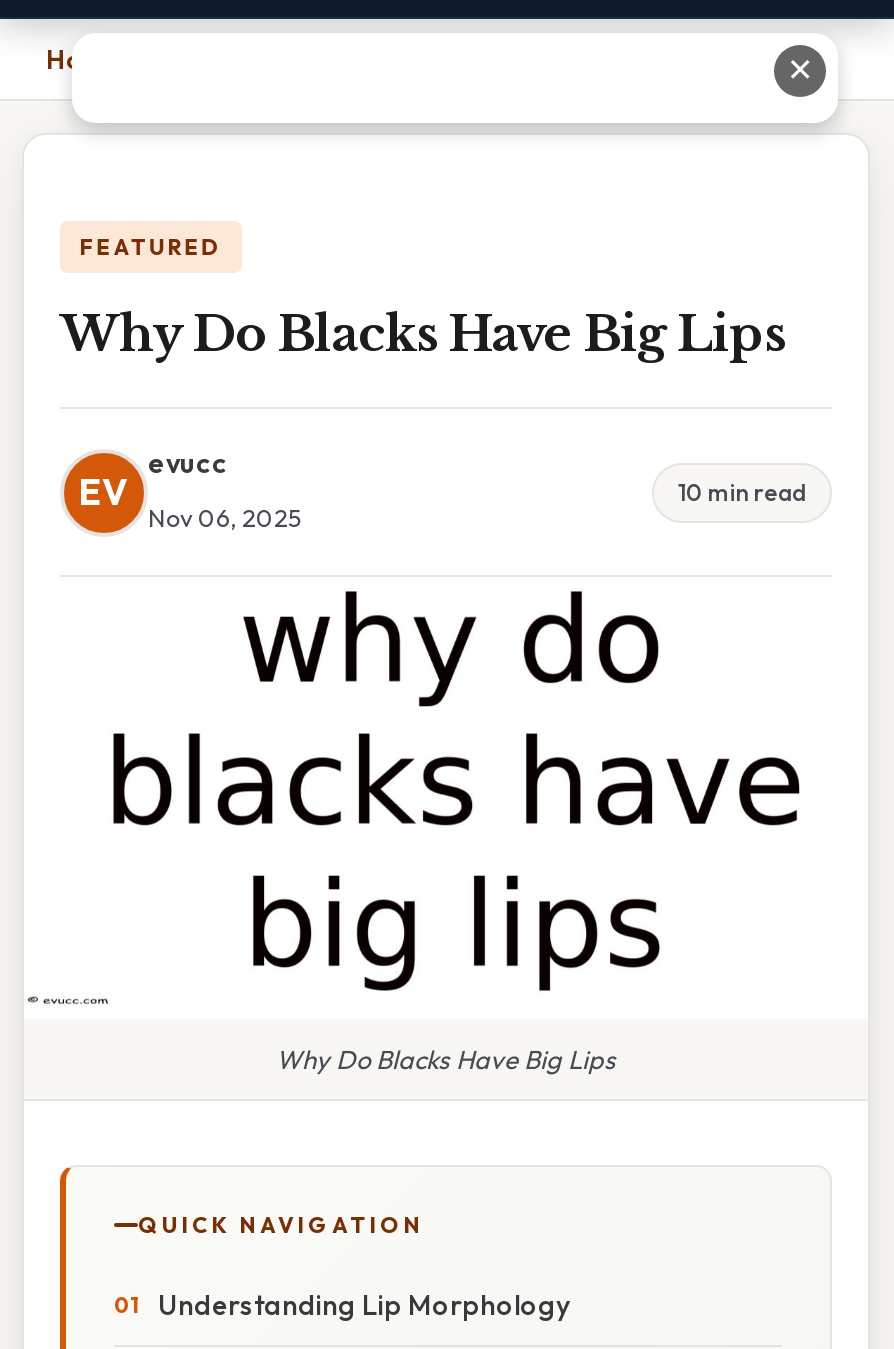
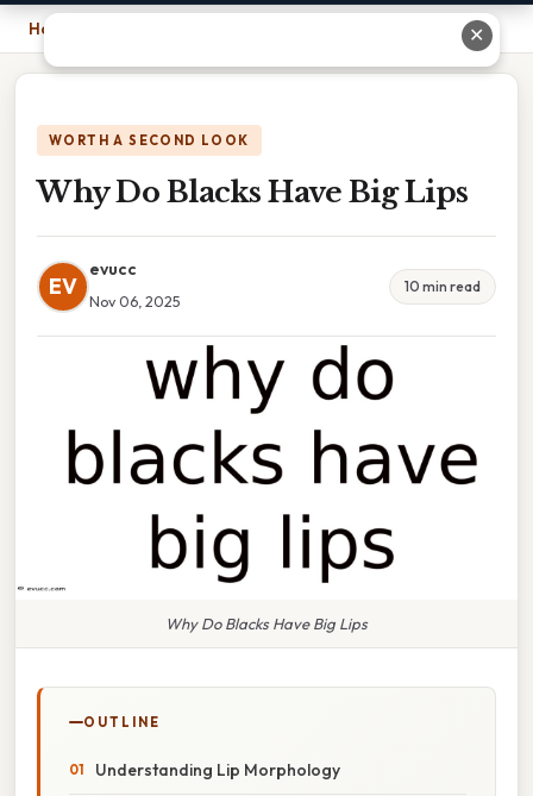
- FEATURED
+ WORTH A SECOND LOOK

- QUICK NAVIGATION
+ OUTLINE
